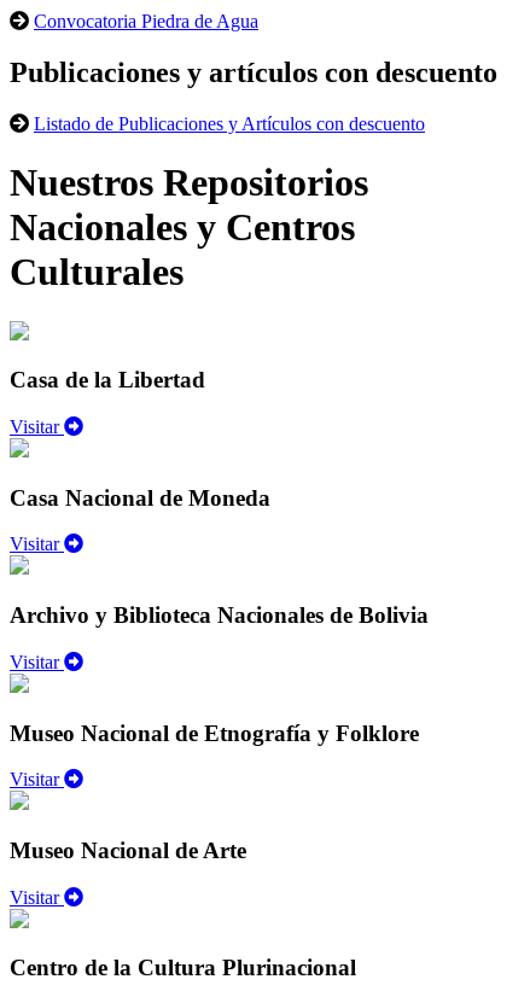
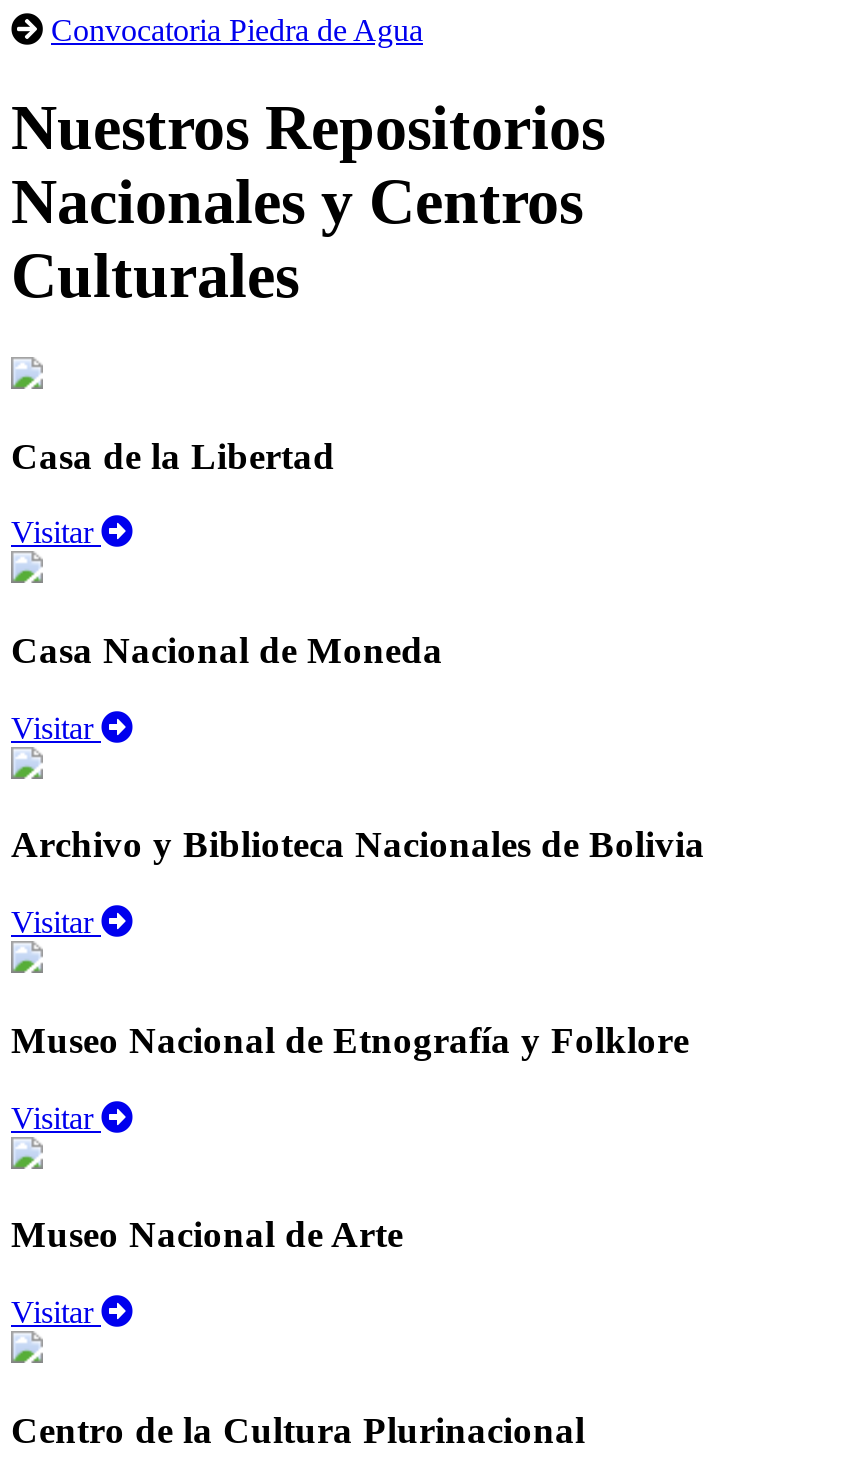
- Publicaciones y artículos con descuento
- Listado de Publicaciones y Artículos con descuento
